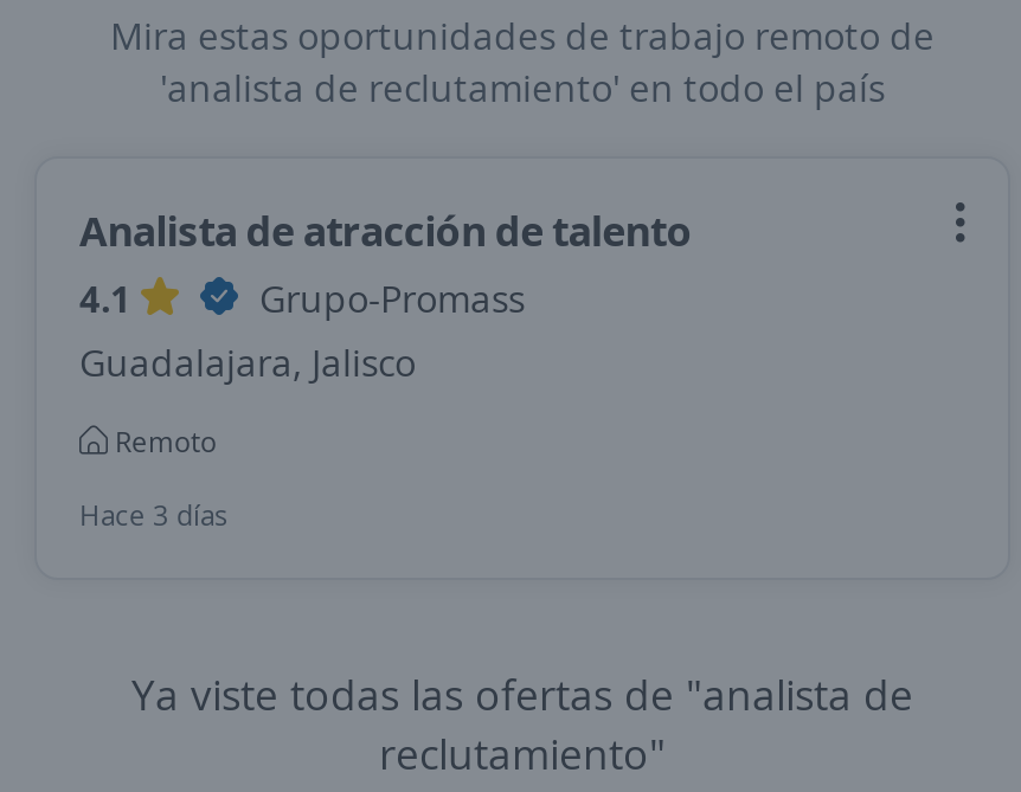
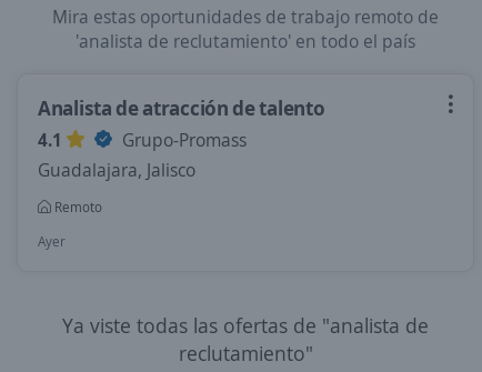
- Hace 3 días
+ Ayer
